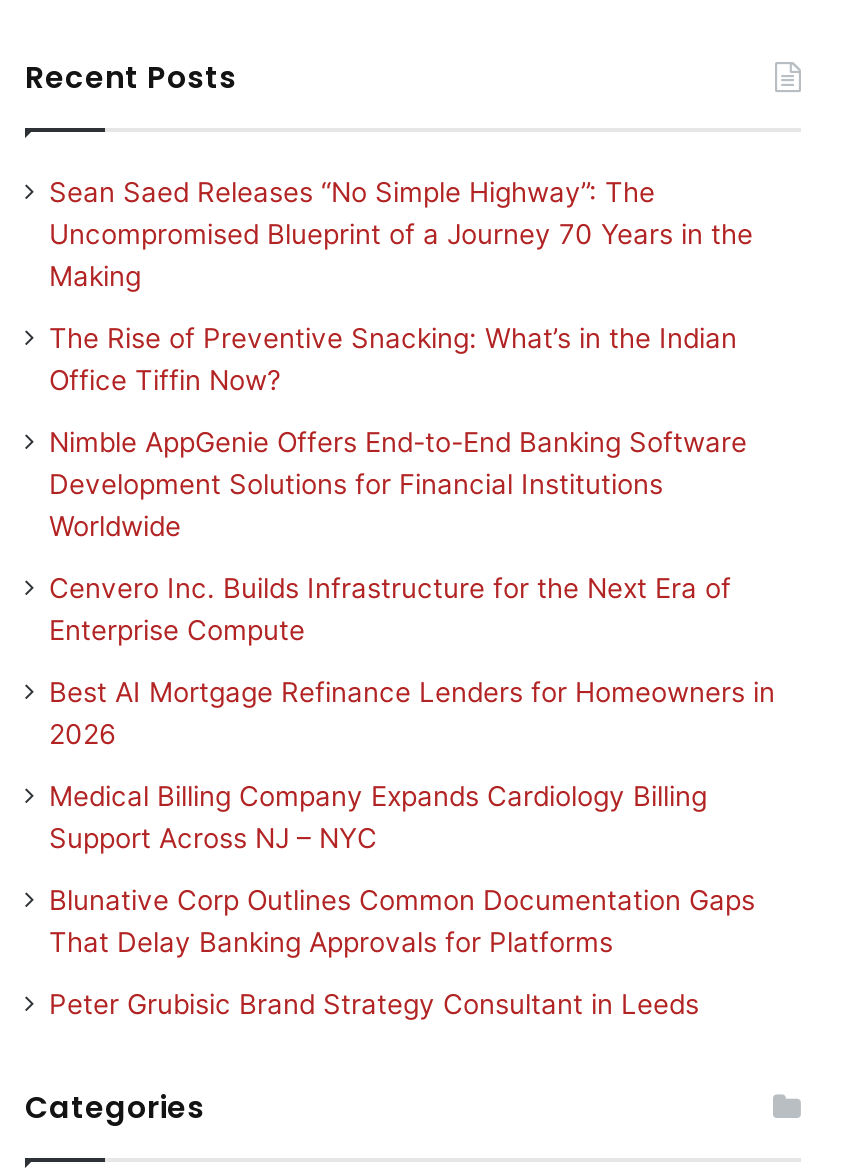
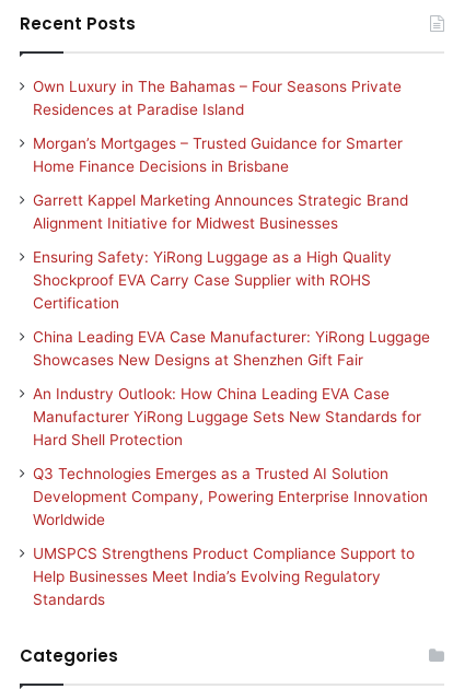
- Sean Saed Releases “No Simple Highway”: The
- Uncompromised Blueprint of a Journey 70 Years in the
- Making
- The Rise of Preventive Snacking: What’s in the Indian
- Office Tiffin Now?
- Nimble AppGenie Offers End-to-End Banking Software
- Development Solutions for Financial Institutions
+ Own Luxury in The Bahamas – Four Seasons Private
+ Residences at Paradise Island
+ Morgan’s Mortgages – Trusted Guidance for Smarter
+ Home Finance Decisions in Brisbane
+ Garrett Kappel Marketing Announces Strategic Brand
+ Alignment Initiative for Midwest Businesses
+ Ensuring Safety: YiRong Luggage as a High Quality
+ Shockproof EVA Carry Case Supplier with ROHS
+ Certification
+ China Leading EVA Case Manufacturer: YiRong Luggage
+ Showcases New Designs at Shenzhen Gift Fair
+ An Industry Outlook: How China Leading EVA Case
+ Manufacturer YiRong Luggage Sets New Standards for
+ Hard Shell Protection
+ Q3 Technologies Emerges as a Trusted AI Solution
+ Development Company, Powering Enterprise Innovation

moved down: Worldwide

- Cenvero Inc. Builds Infrastructure for the Next Era of
- Enterprise Compute
- Best AI Mortgage Refinance Lenders for Homeowners in
- 2026
- Medical Billing Company Expands Cardiology Billing
- Support Across NJ – NYC
- Blunative Corp Outlines Common Documentation Gaps
- That Delay Banking Approvals for Platforms
- Peter Grubisic Brand Strategy Consultant in Leeds
+ UMSPCS Strengthens Product Compliance Support to
+ Help Businesses Meet India’s Evolving Regulatory
+ Standards
